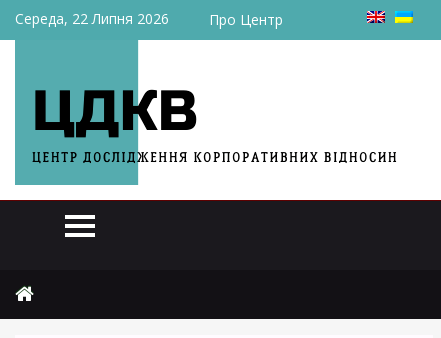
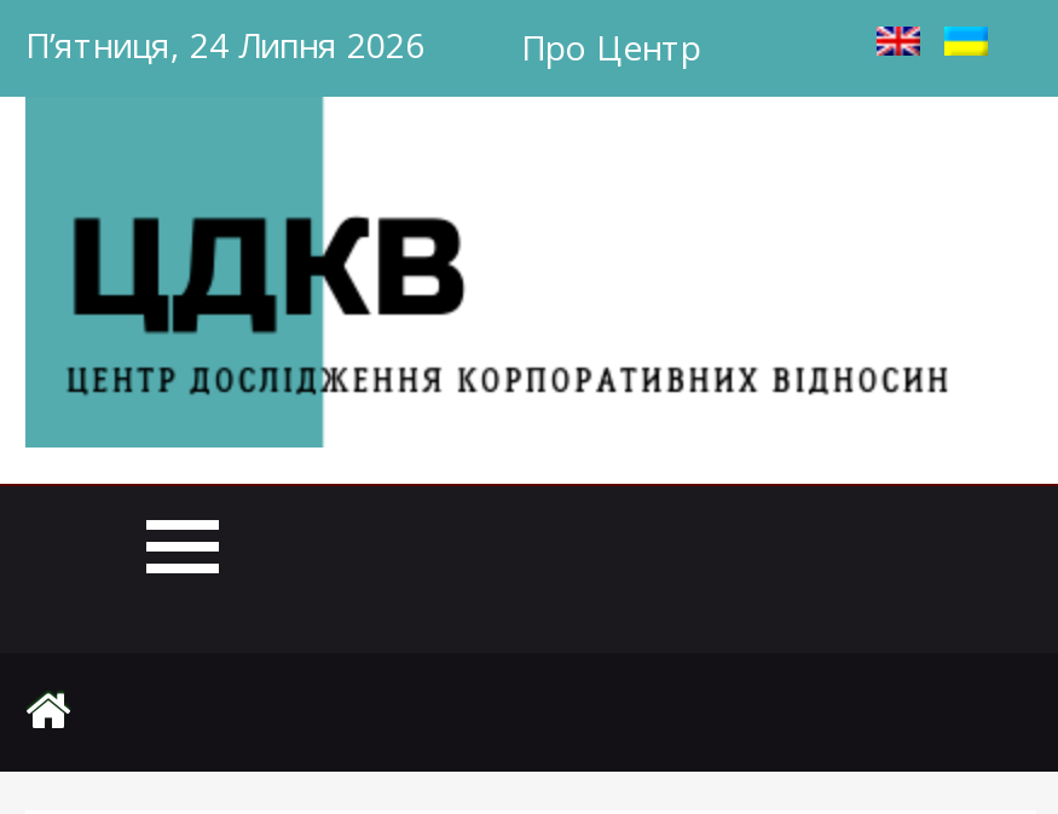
- Середа, 22 Липня 2026
+ П’ятниця, 24 Липня 2026
